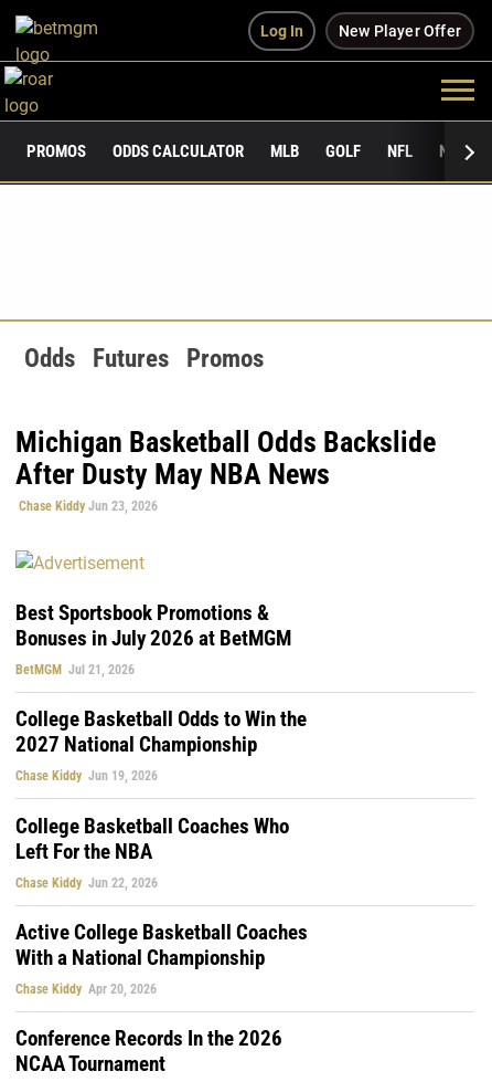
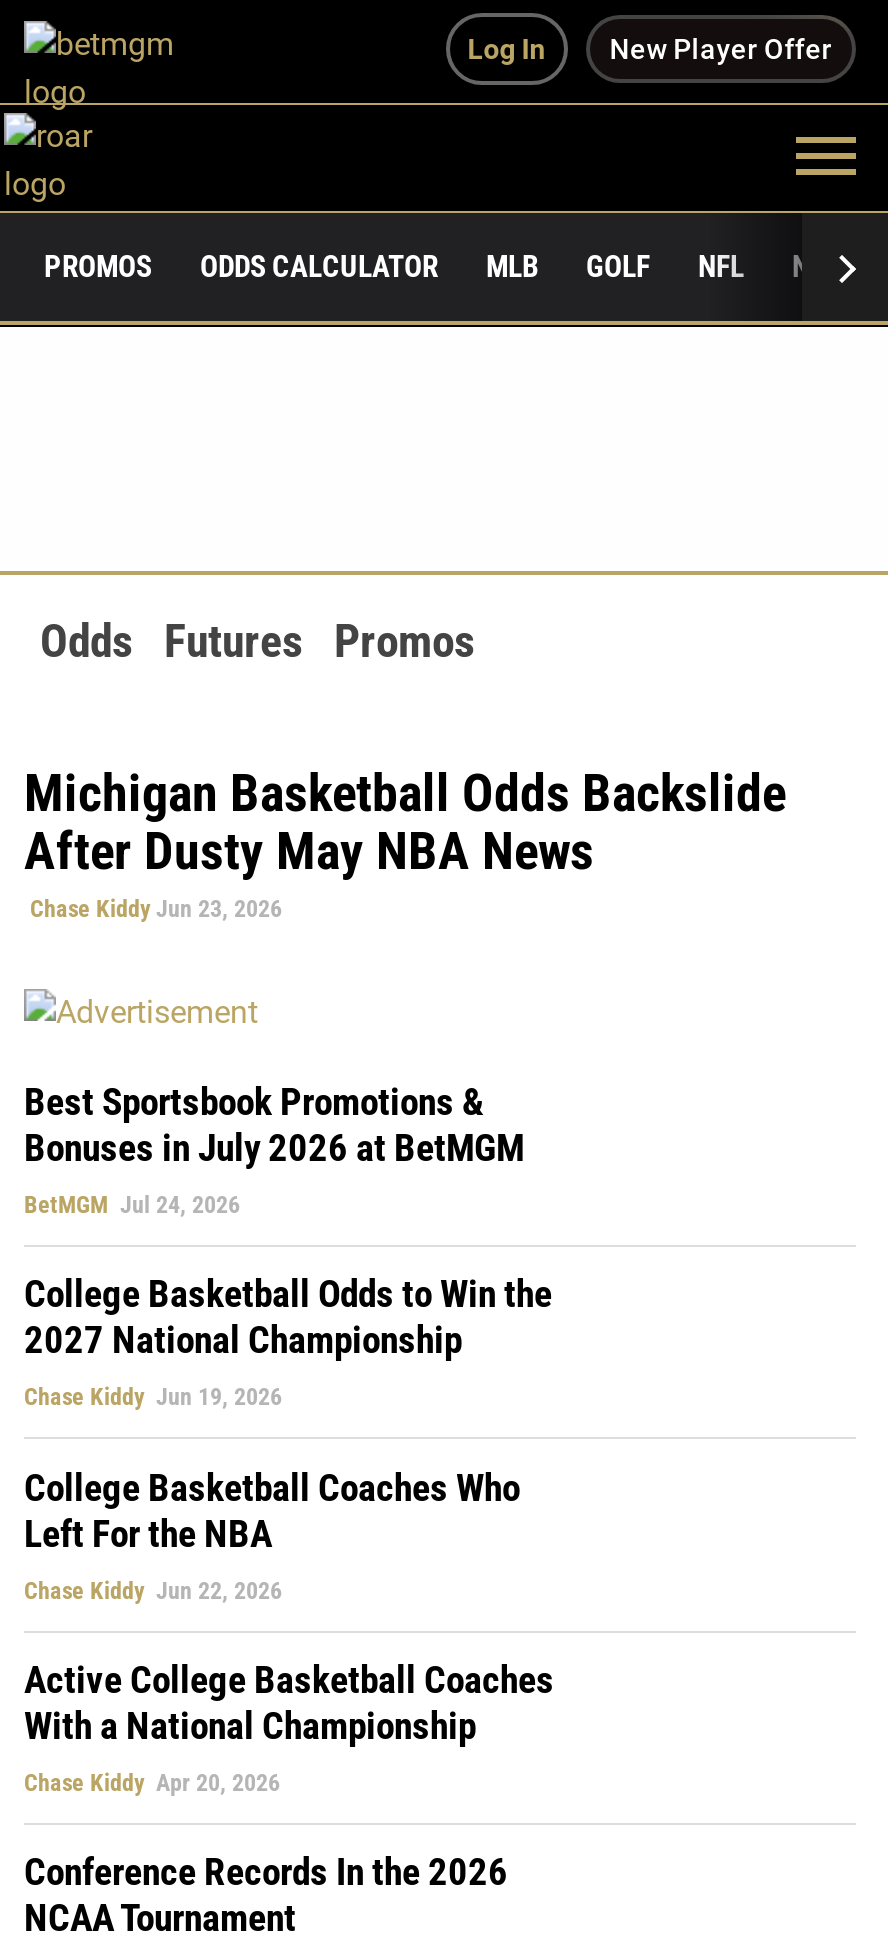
- BetMGM Jul 21, 2026
+ BetMGM Jul 24, 2026
